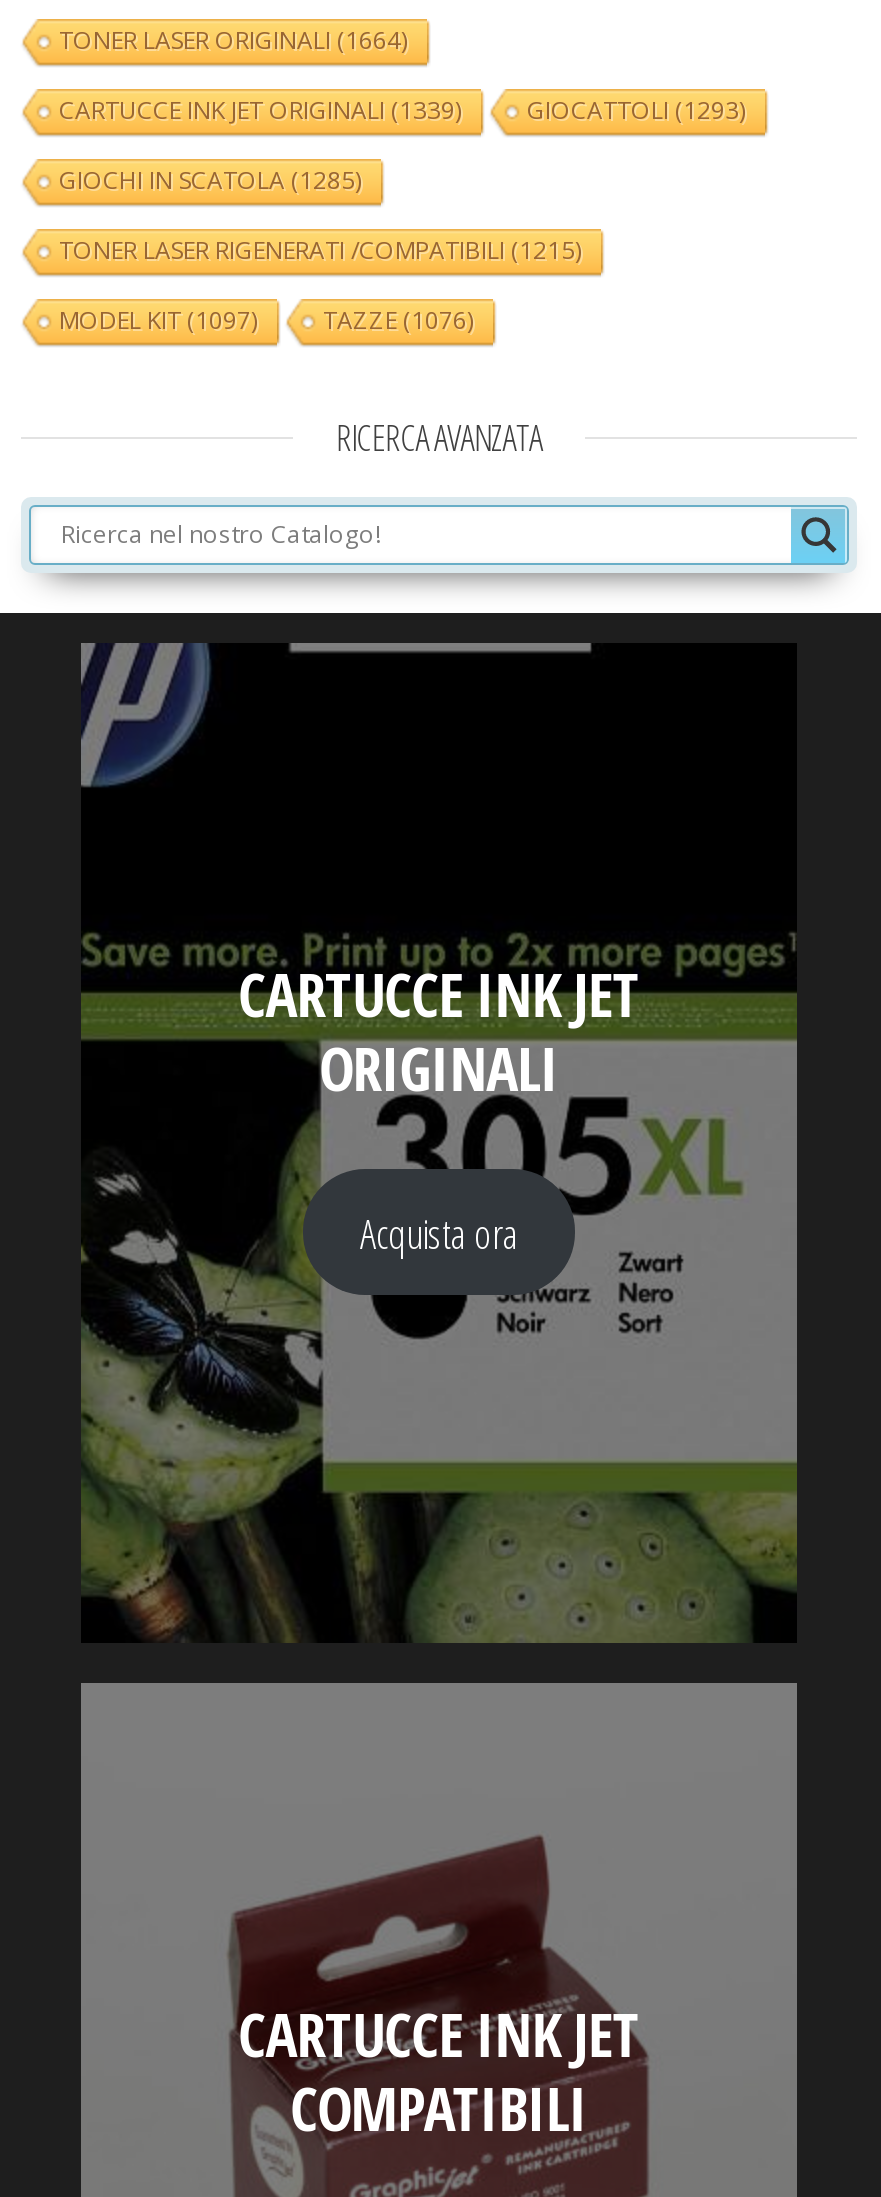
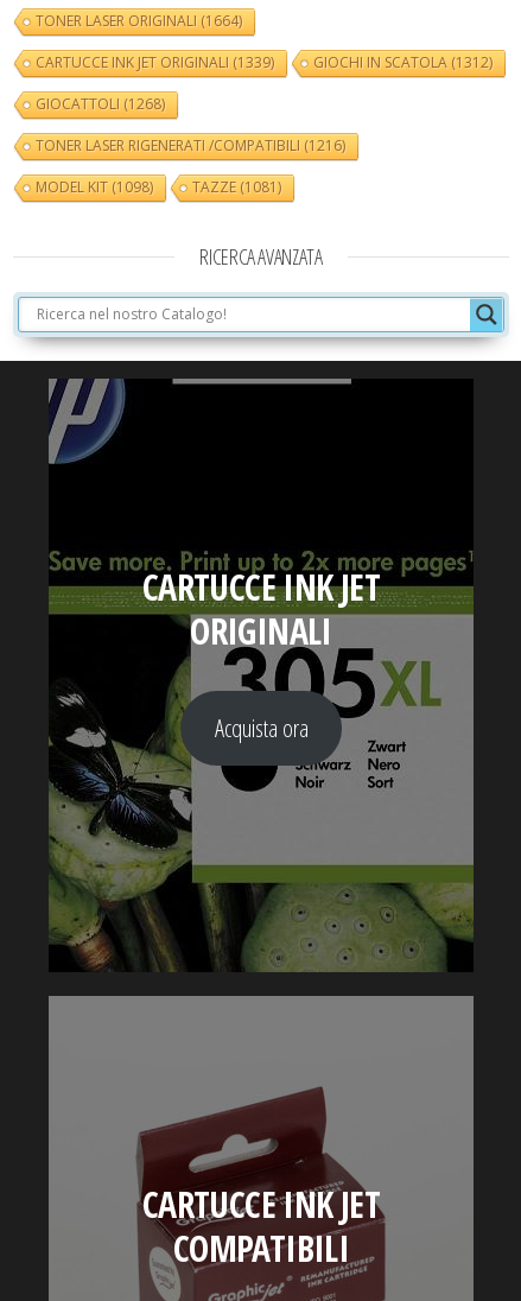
- GIOCATTOLI (1293)
+ GIOCHI IN SCATOLA (1312)

- GIOCHI IN SCATOLA (1285)
+ GIOCATTOLI (1268)

- TONER LASER RIGENERATI /COMPATIBILI (1215)
+ TONER LASER RIGENERATI /COMPATIBILI (1216)

- MODEL KIT (1097)
- TAZZE (1076)
+ MODEL KIT (1098)
+ TAZZE (1081)
